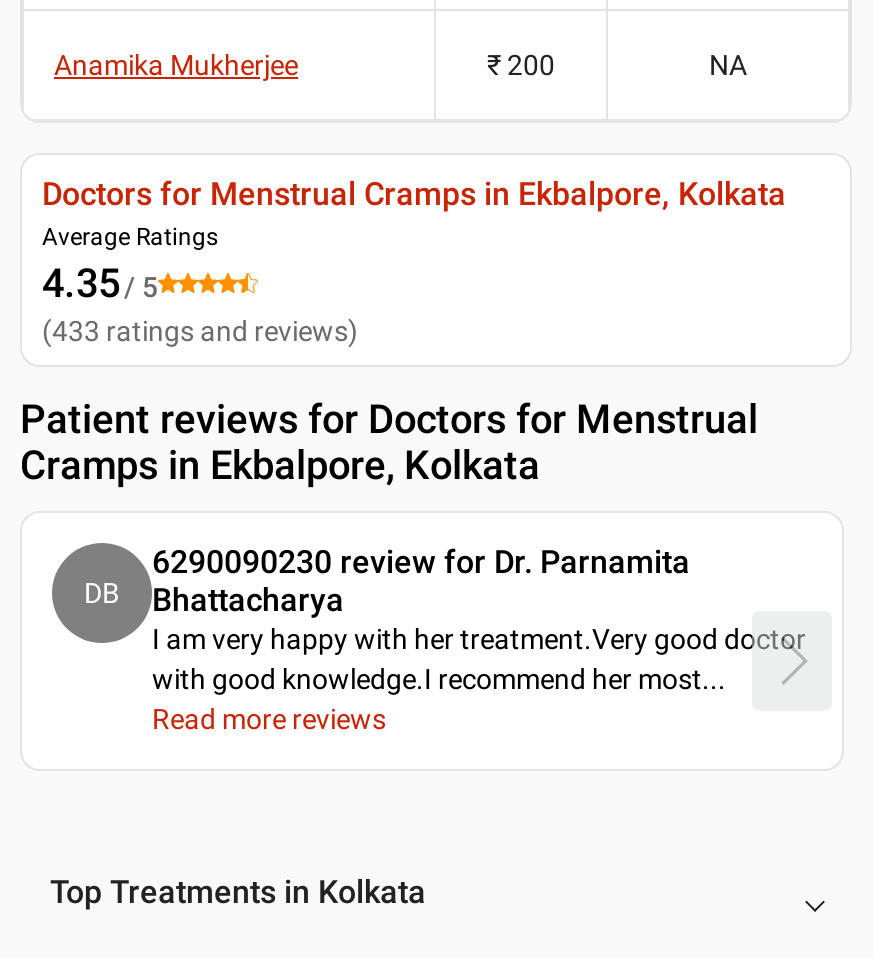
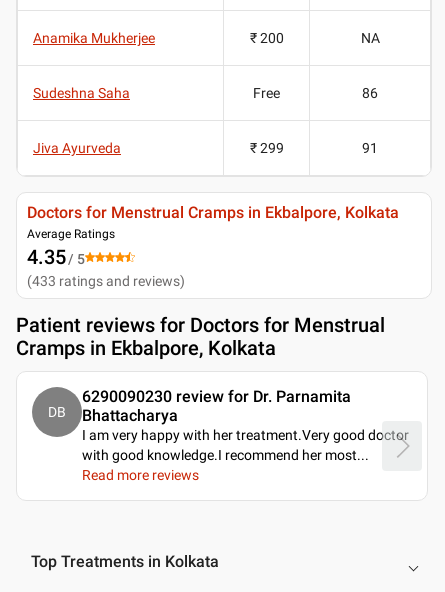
+ Sudeshna Saha
+ Free
+ 86
+ Jiva Ayurveda
+ ₹ 299
+ 91
